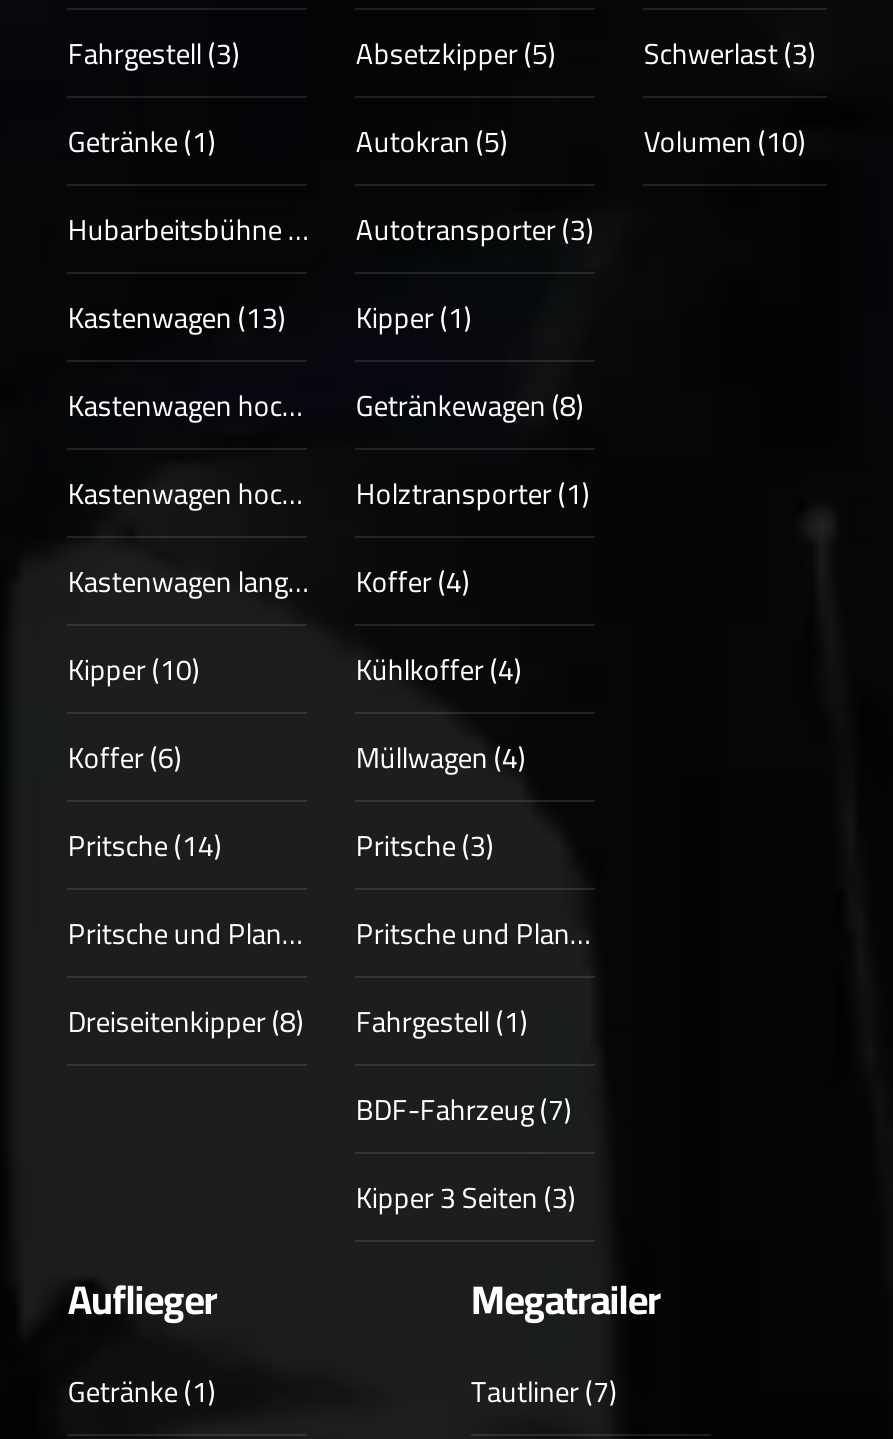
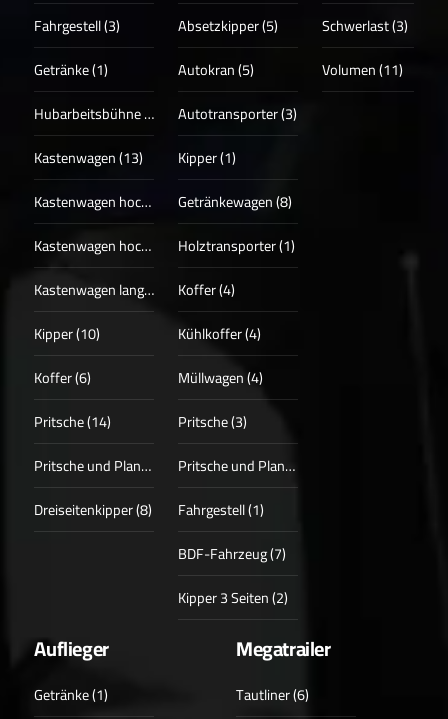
- Volumen (10)
+ Volumen (11)

- Kipper 3 Seiten (3)
+ Kipper 3 Seiten (2)

- Tautliner (7)
+ Tautliner (6)
